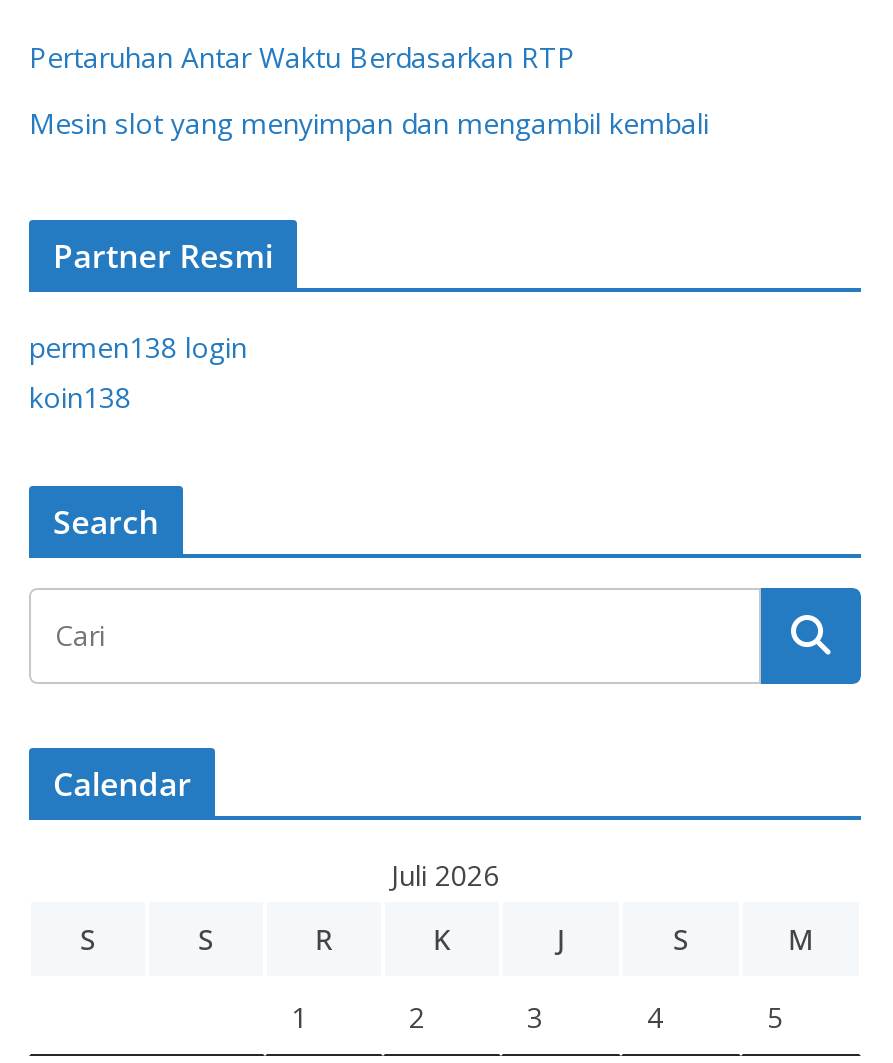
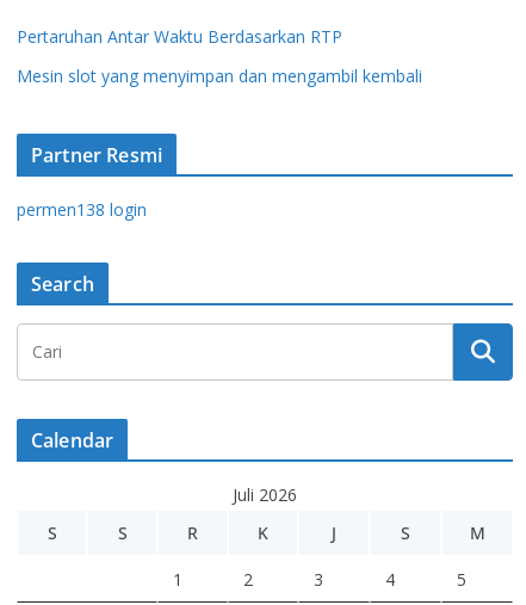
- koin138
